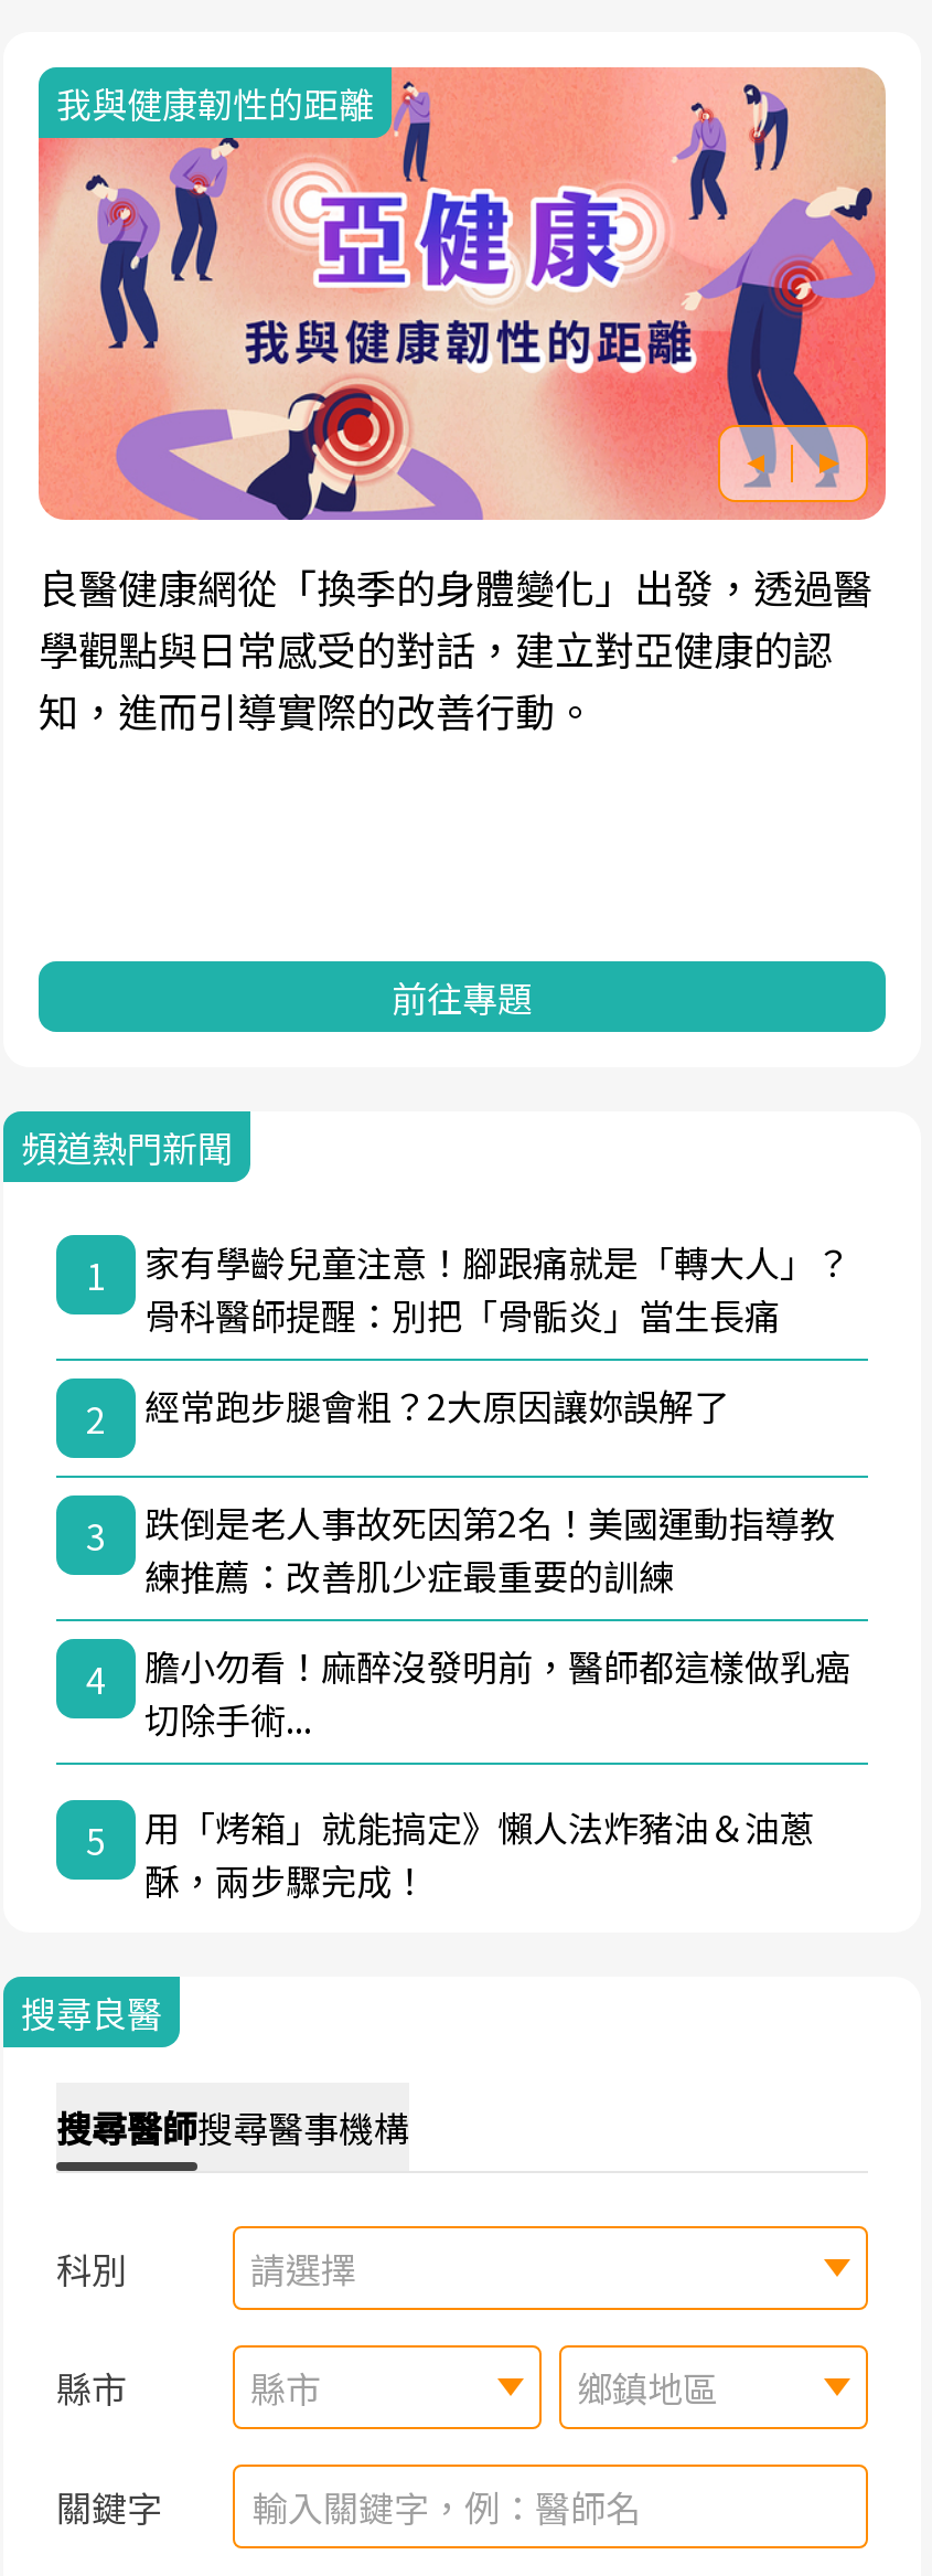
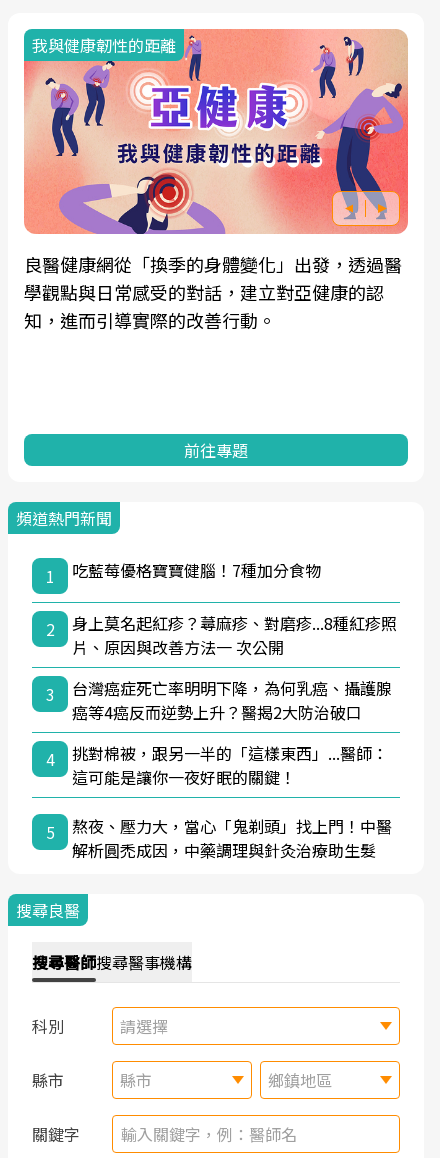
- 家有學齡兒童注意！腳跟痛就是「轉大人」？
- 骨科醫師提醒：別把「骨骺炎」當生長痛
+ 吃藍莓優格寶寶健腦！7種加分食物

- 經常跑步腿會粗？2大原因讓妳誤解了
+ 身上莫名起紅疹？蕁麻疹、對磨疹...8種紅疹照
+ 片、原因與改善方法一 次公開

- 跌倒是老人事故死因第2名！美國運動指導教
- 練推薦：改善肌少症最重要的訓練
+ 台灣癌症死亡率明明下降，為何乳癌、攝護腺
+ 癌等4癌反而逆勢上升？醫揭2大防治破口

- 膽小勿看！麻醉沒發明前，醫師都這樣做乳癌
- 切除手術...
+ 挑對棉被，跟另一半的「這樣東西」...醫師：
+ 這可能是讓你一夜好眠的關鍵！

- 用「烤箱」就能搞定》懶人法炸豬油＆油蔥
- 酥，兩步驟完成！
+ 熬夜、壓力大，當心「鬼剃頭」找上門！中醫
+ 解析圓禿成因，中藥調理與針灸治療助生髮
